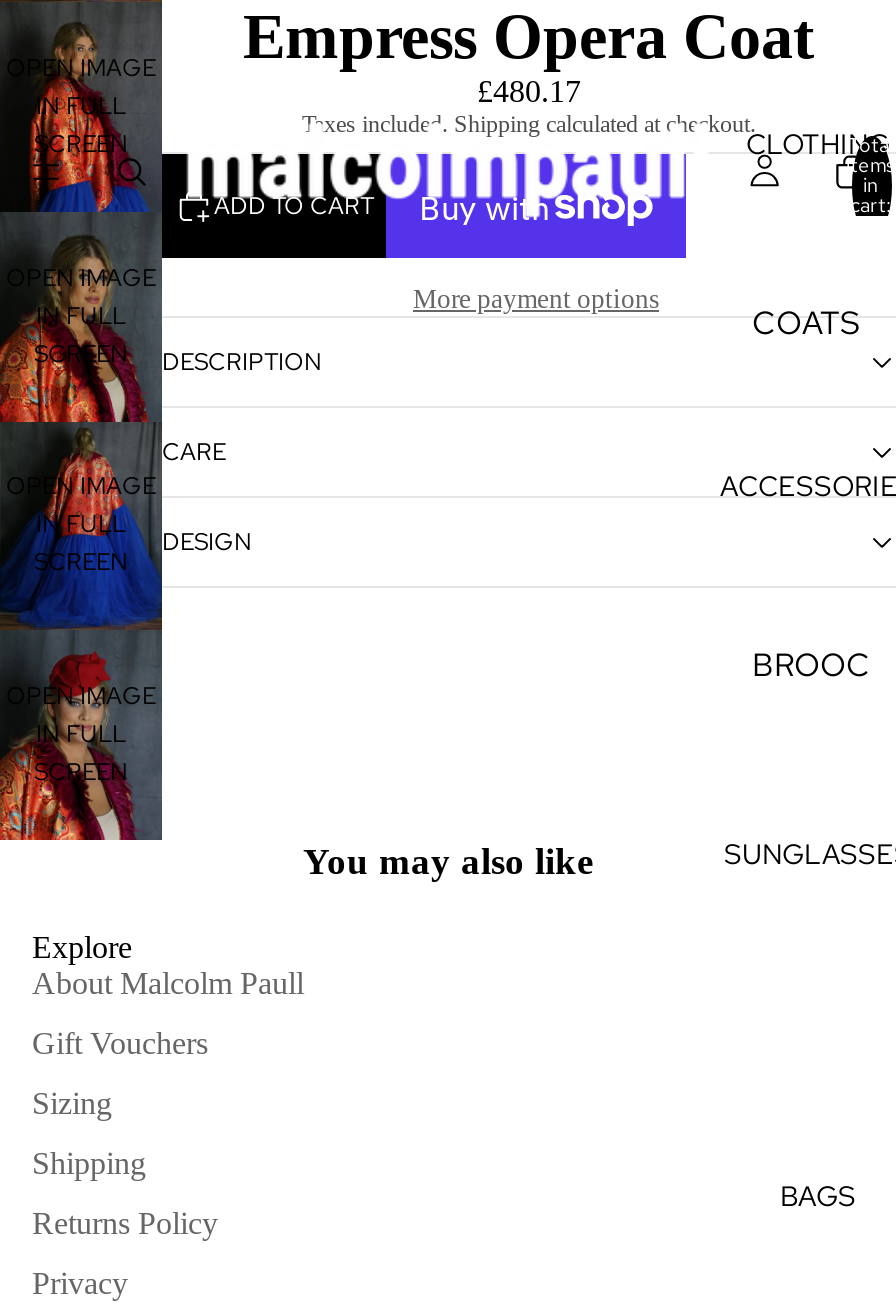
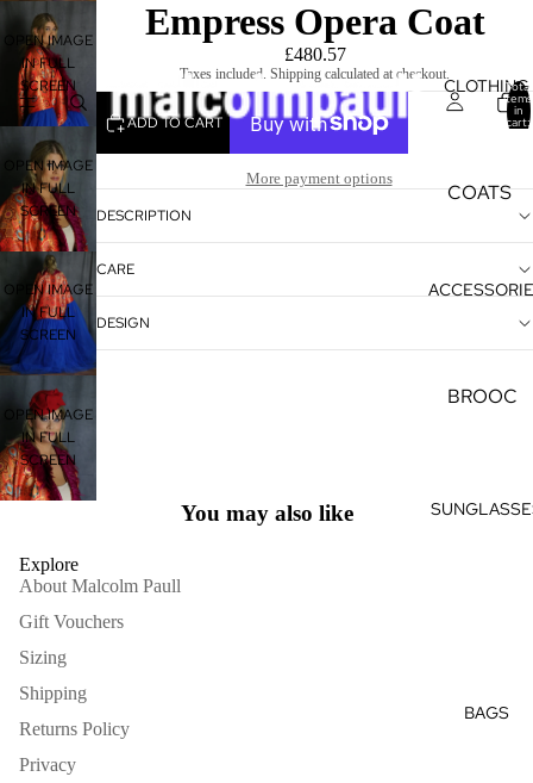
- £480.17
+ £480.57
